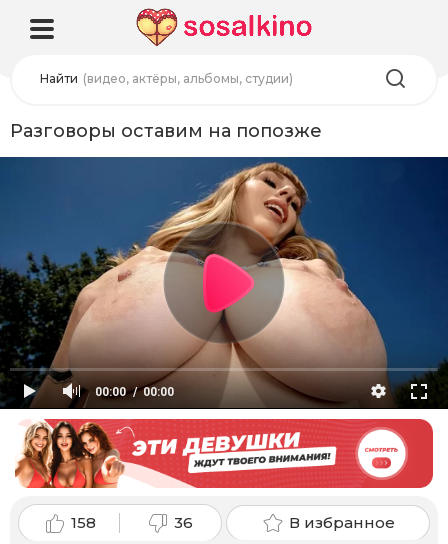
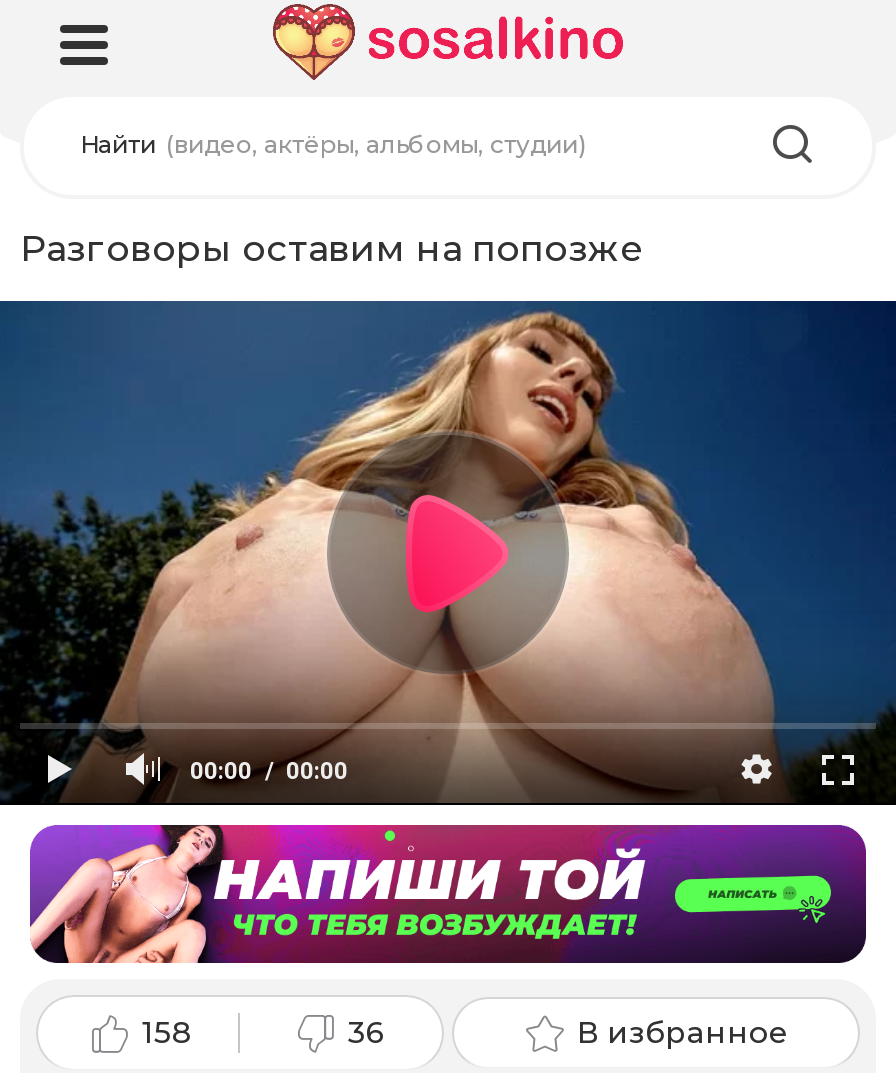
- [image]
+ [image]
